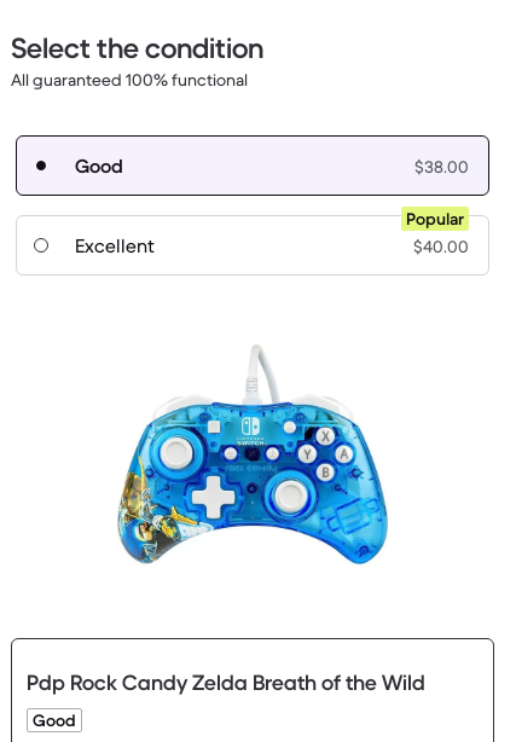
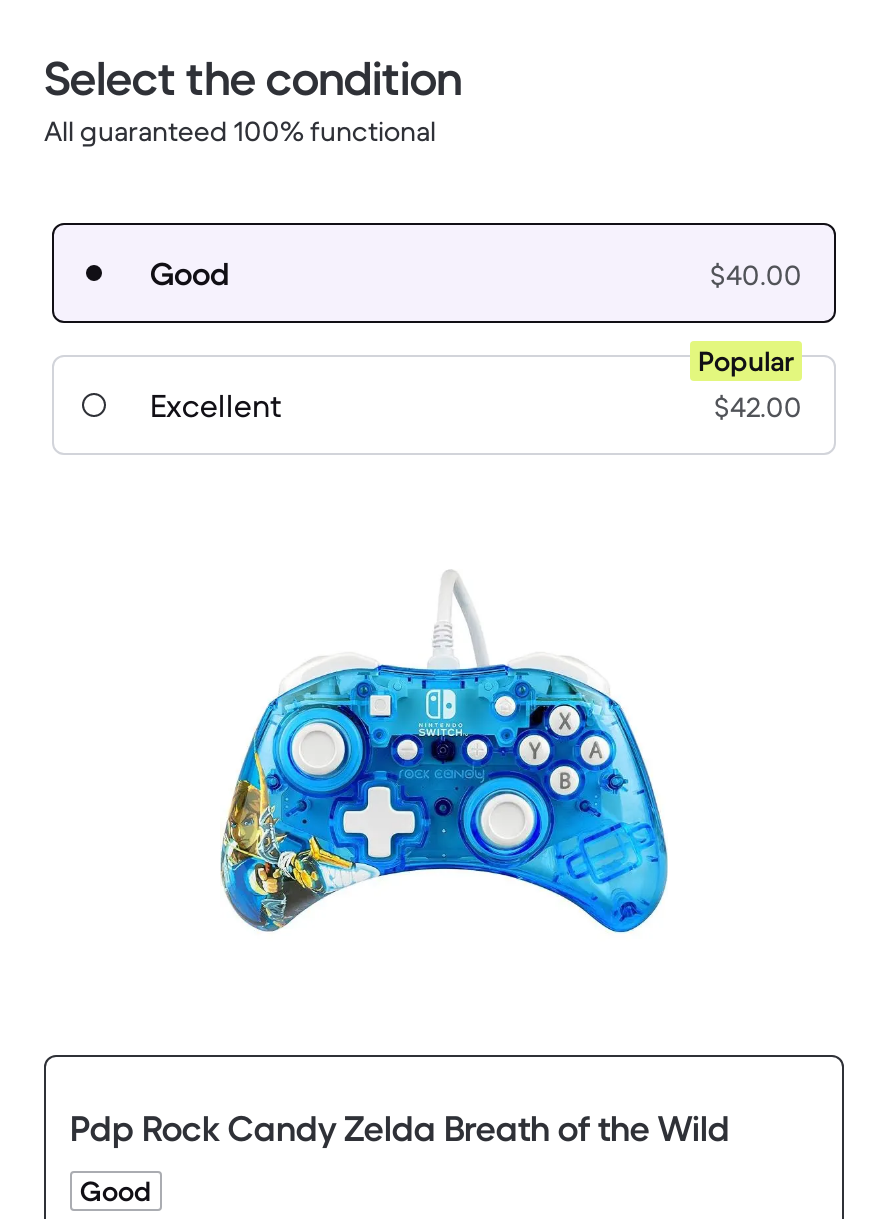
- $38.00
+ $40.00

- $40.00
+ $42.00
